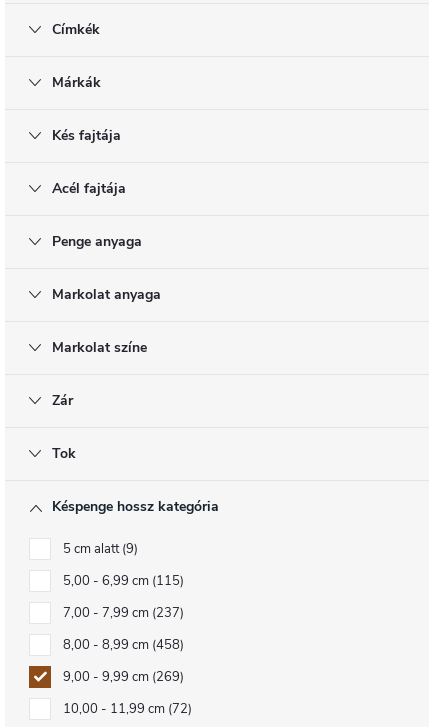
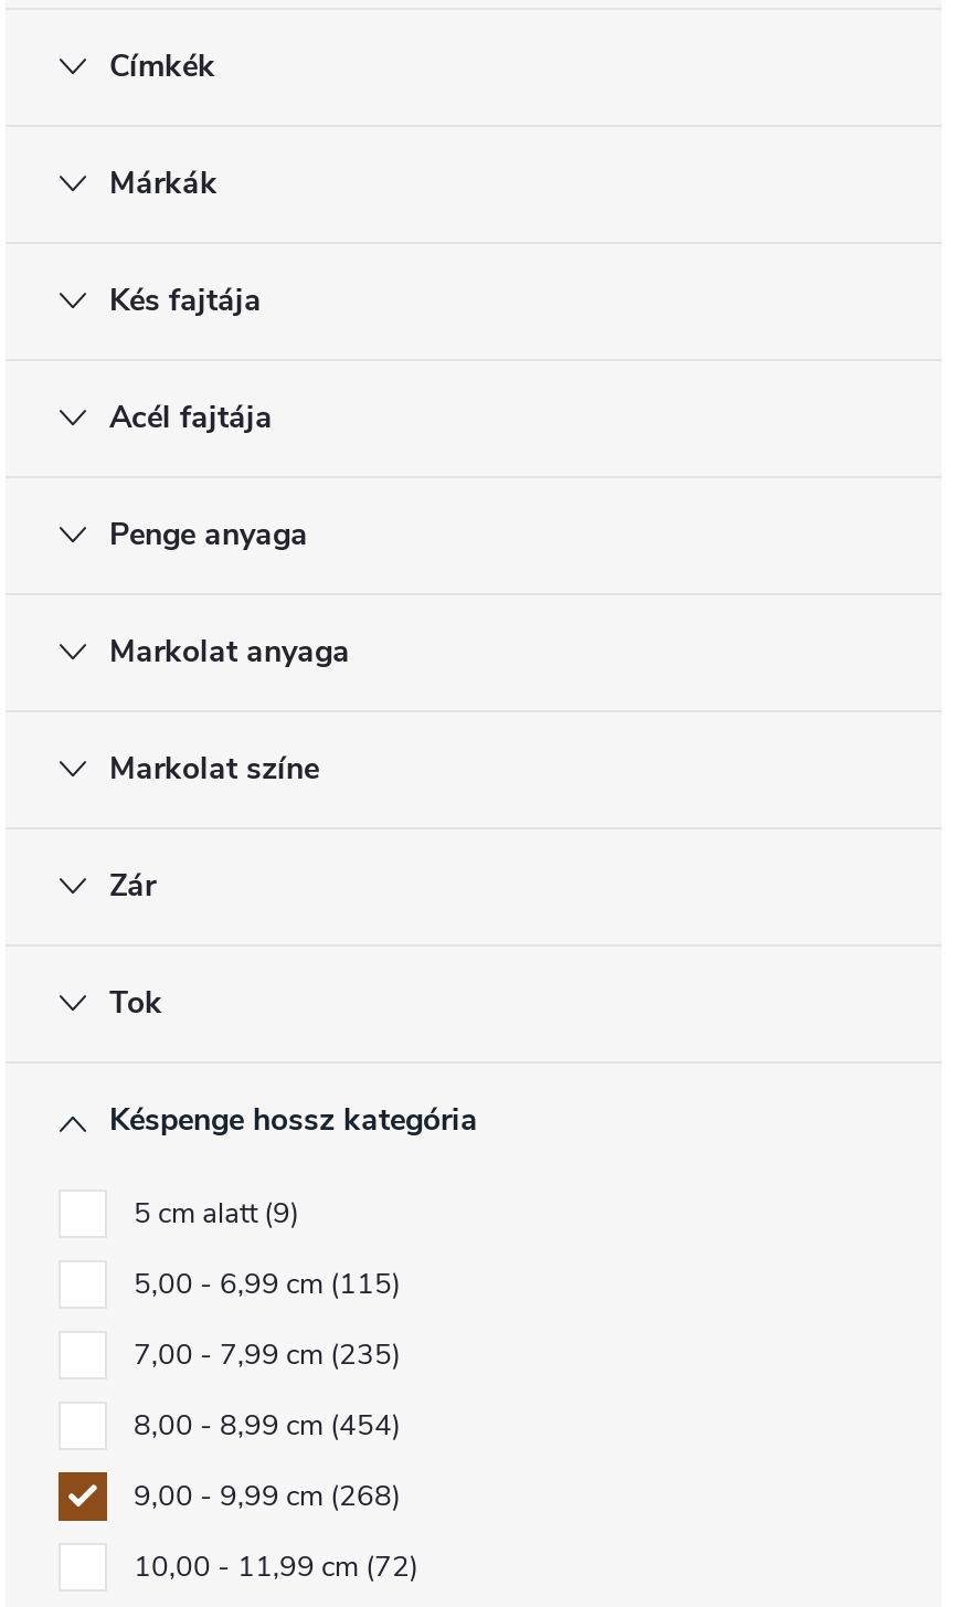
- 7,00 - 7,99 cm 237
+ 7,00 - 7,99 cm 235

- 8,00 - 8,99 cm 458
+ 8,00 - 8,99 cm 454

- 9,00 - 9,99 cm 269
+ 9,00 - 9,99 cm 268
